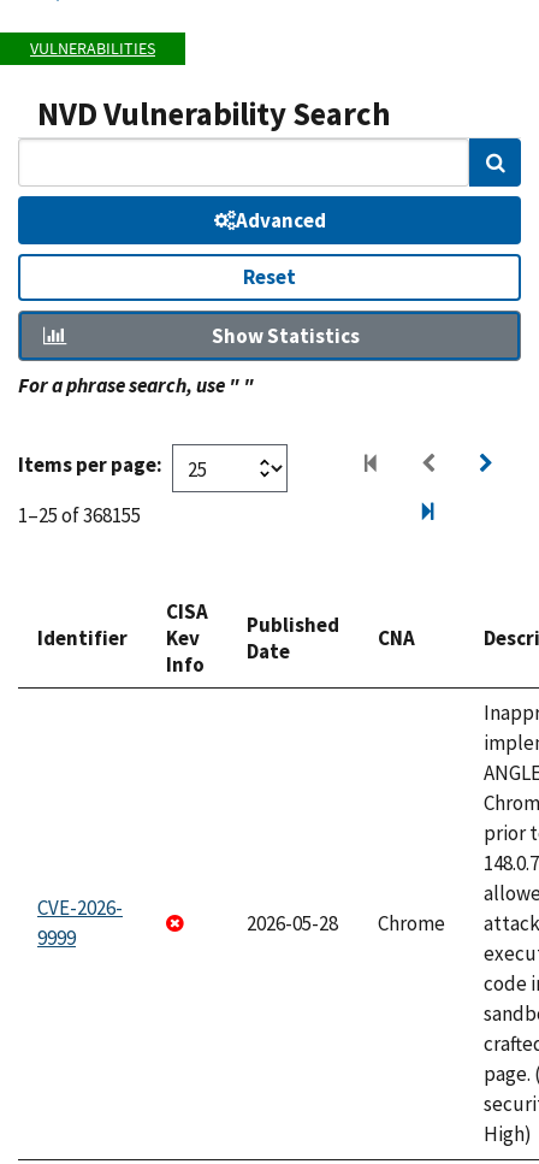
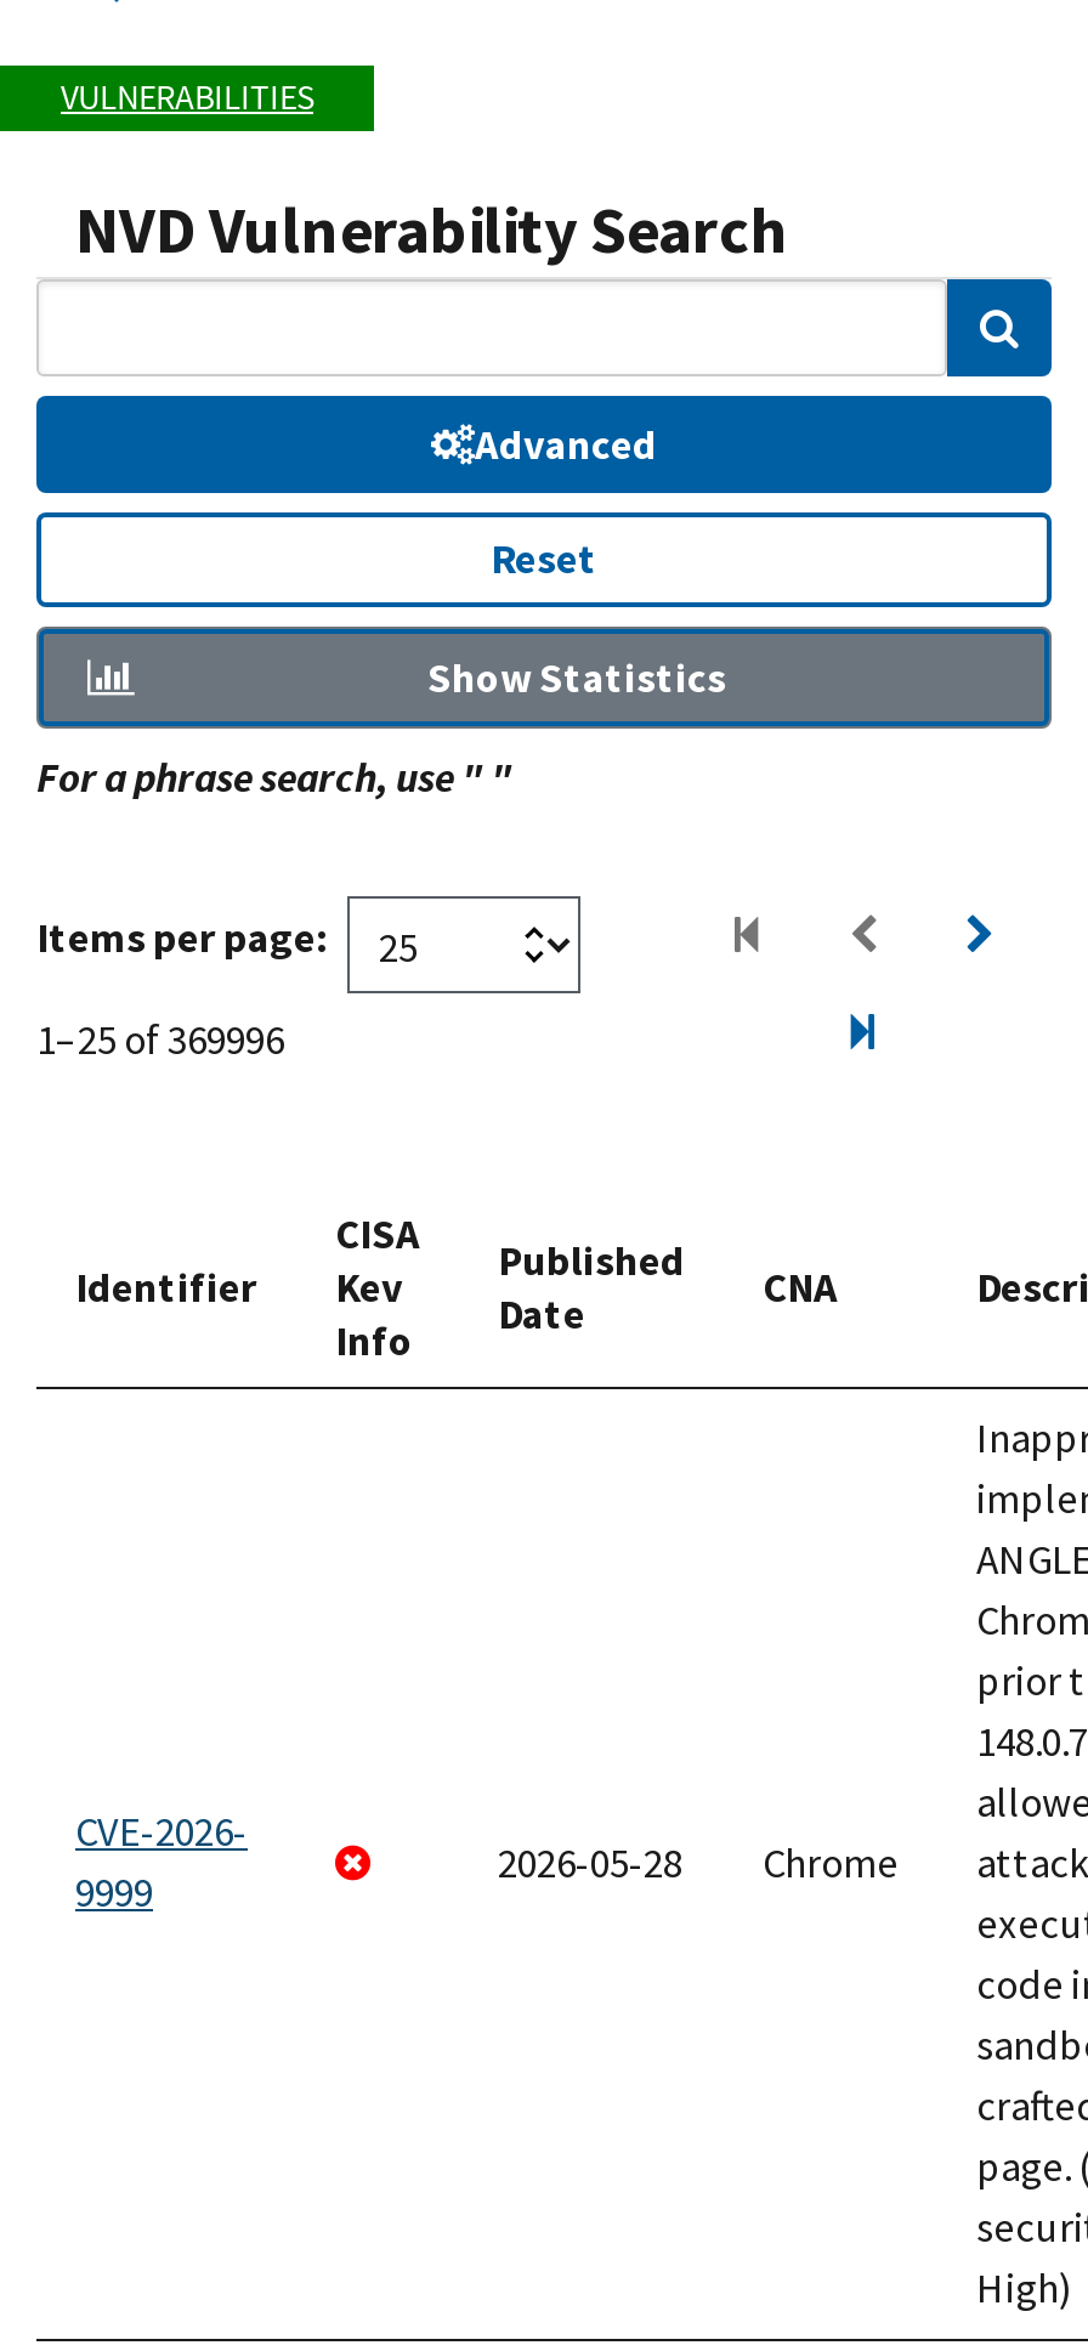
- 1–25 of 368155
+ 1–25 of 369996
